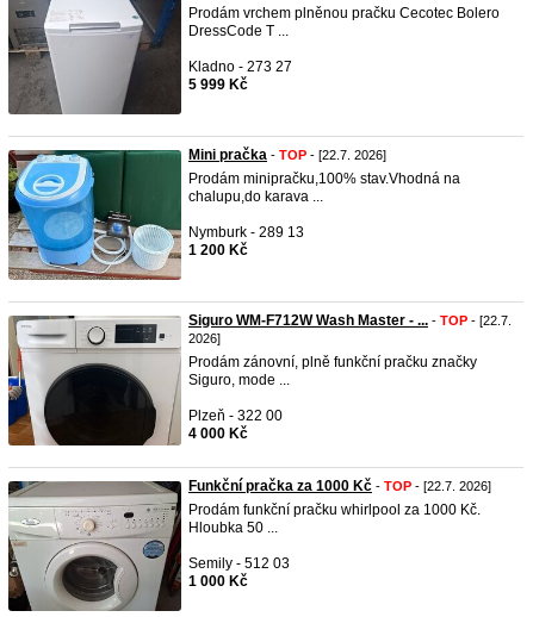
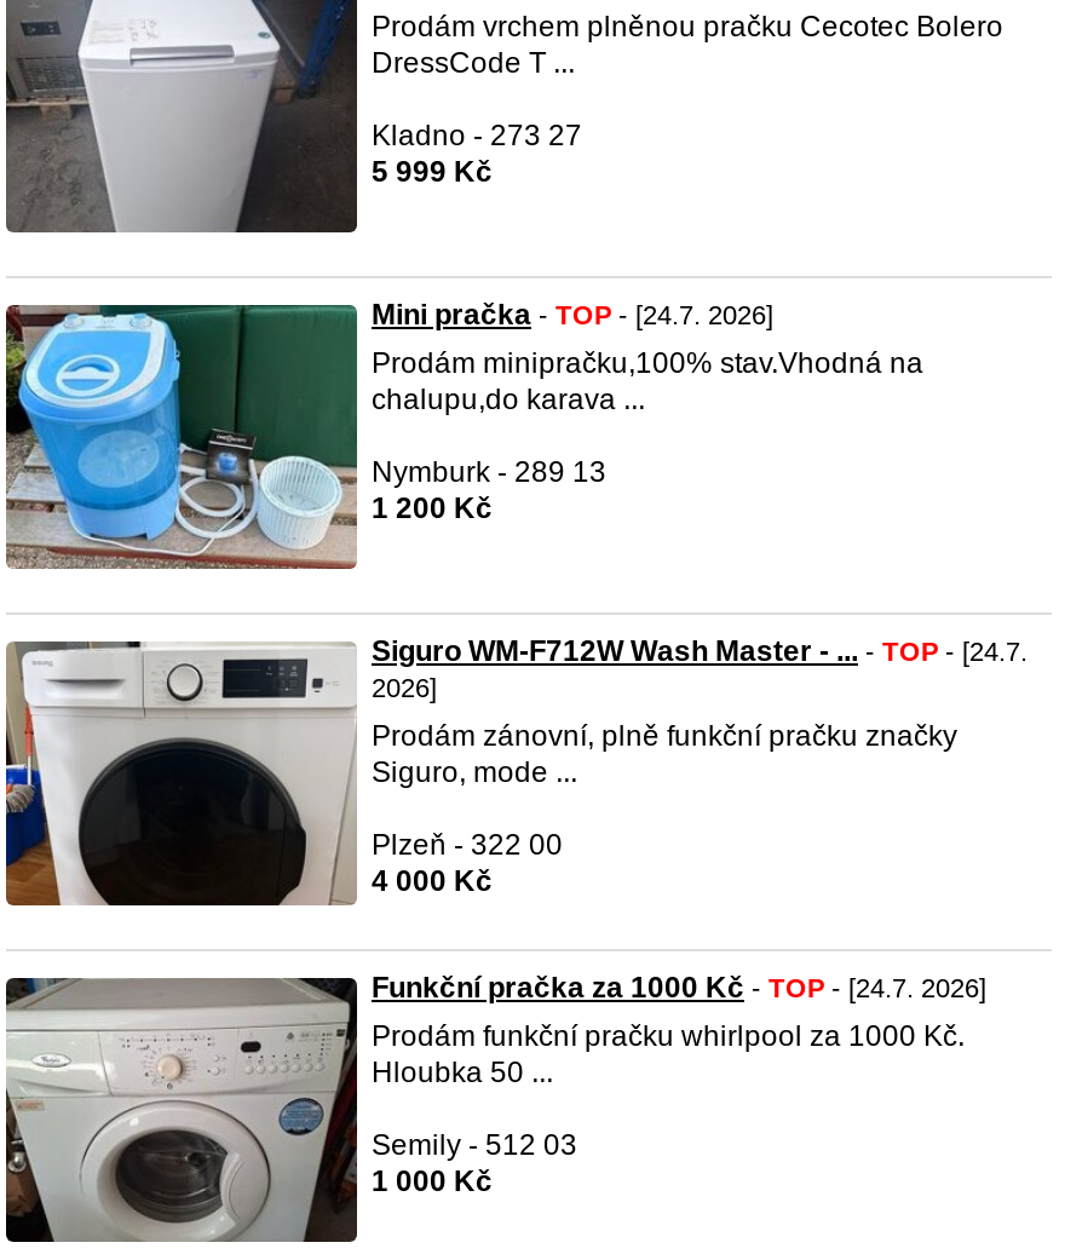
- Mini pračka - TOP - [22.7. 2026]
+ Mini pračka - TOP - [24.7. 2026]

- Siguro WM-F712W Wash Master - ... - TOP - [22.7.
+ Siguro WM-F712W Wash Master - ... - TOP - [24.7.

- Funkční pračka za 1000 Kč - TOP - [22.7. 2026]
+ Funkční pračka za 1000 Kč - TOP - [24.7. 2026]
